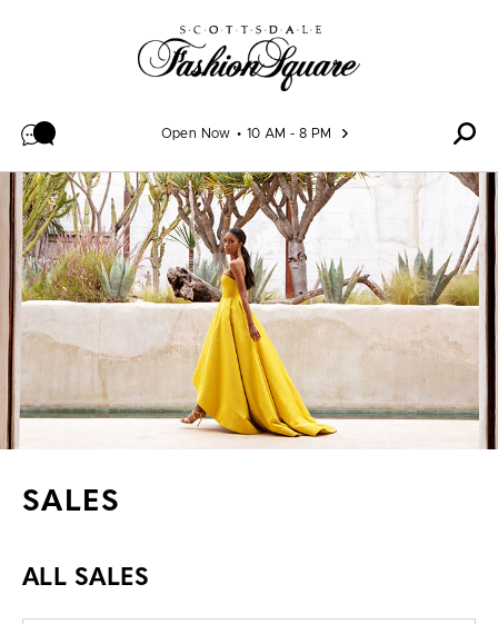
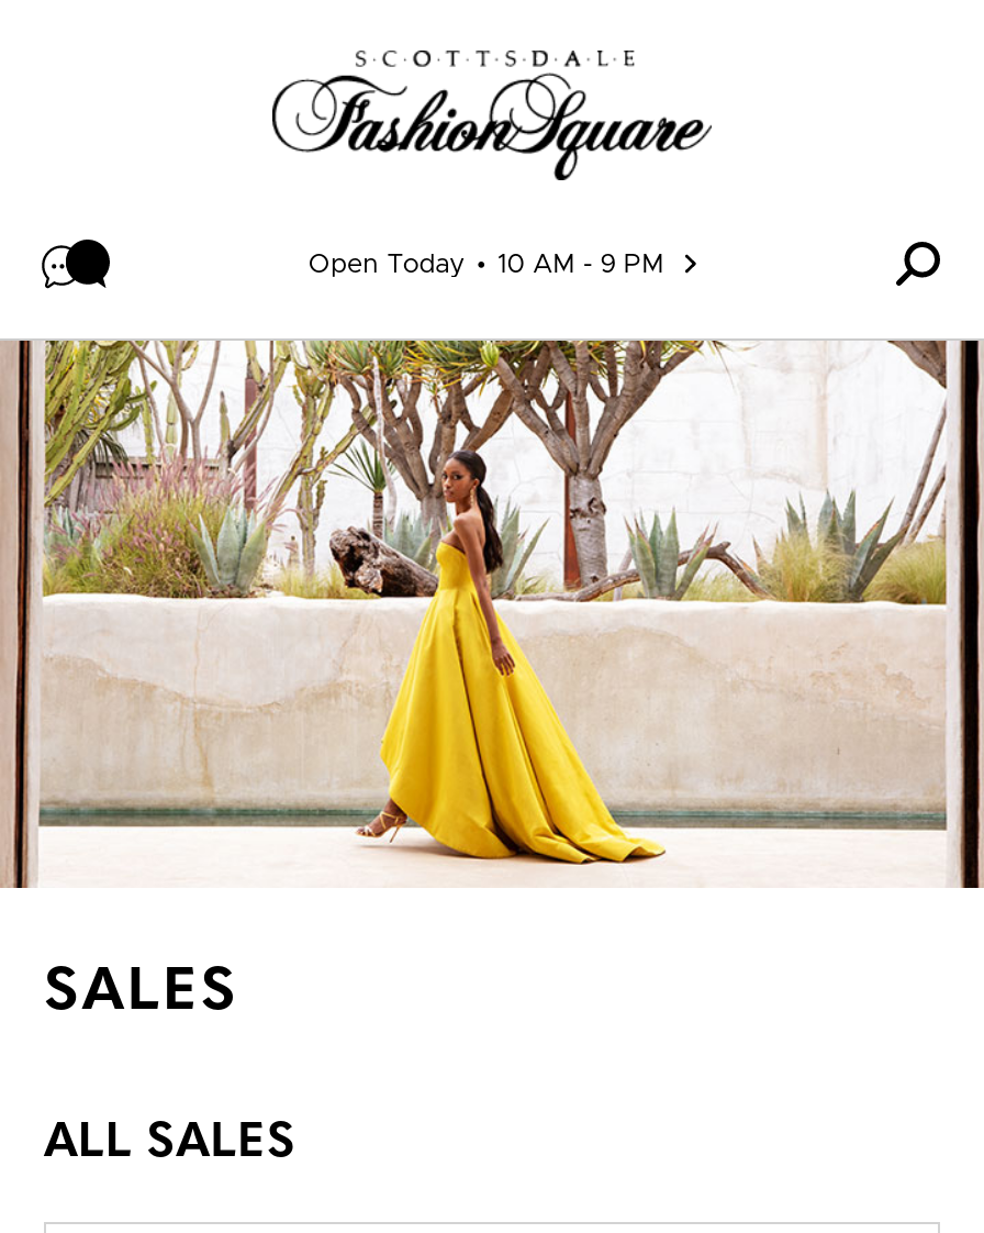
- Open Now
+ Open Today

- 10 AM - 8 PM
+ 10 AM - 9 PM
